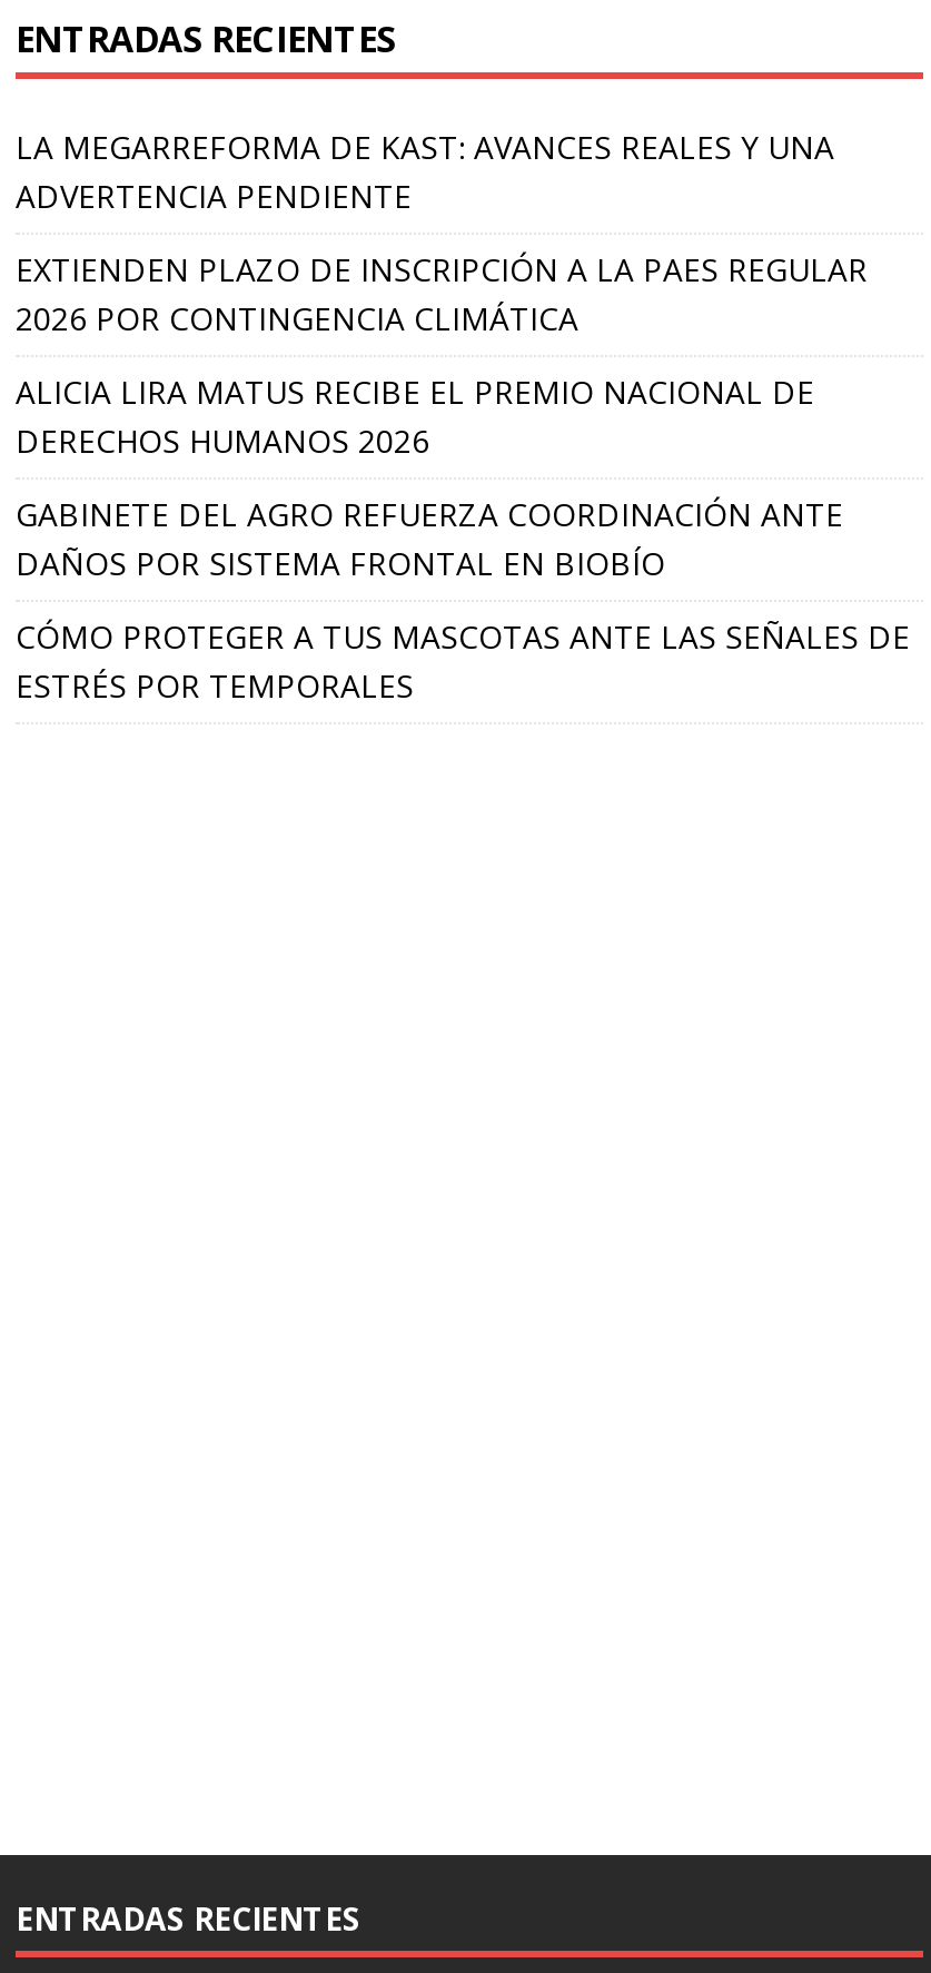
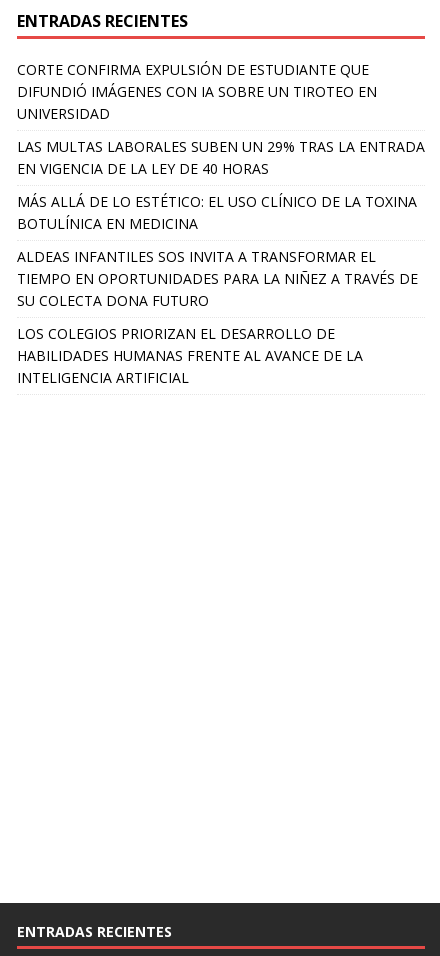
- LA MEGARREFORMA DE KAST: AVANCES REALES Y UNA
- ADVERTENCIA PENDIENTE
+ CORTE CONFIRMA EXPULSIÓN DE ESTUDIANTE QUE
+ DIFUNDIÓ IMÁGENES CON IA SOBRE UN TIROTEO EN
+ UNIVERSIDAD

- EXTIENDEN PLAZO DE INSCRIPCIÓN A LA PAES REGULAR
- 2026 POR CONTINGENCIA CLIMÁTICA
+ LAS MULTAS LABORALES SUBEN UN 29% TRAS LA ENTRADA
+ EN VIGENCIA DE LA LEY DE 40 HORAS

- ALICIA LIRA MATUS RECIBE EL PREMIO NACIONAL DE
- DERECHOS HUMANOS 2026
+ MÁS ALLÁ DE LO ESTÉTICO: EL USO CLÍNICO DE LA TOXINA
+ BOTULÍNICA EN MEDICINA

- GABINETE DEL AGRO REFUERZA COORDINACIÓN ANTE
- DAÑOS POR SISTEMA FRONTAL EN BIOBÍO
+ ALDEAS INFANTILES SOS INVITA A TRANSFORMAR EL
+ TIEMPO EN OPORTUNIDADES PARA LA NIÑEZ A TRAVÉS DE
+ SU COLECTA DONA FUTURO

- CÓMO PROTEGER A TUS MASCOTAS ANTE LAS SEÑALES DE
- ESTRÉS POR TEMPORALES
+ LOS COLEGIOS PRIORIZAN EL DESARROLLO DE
+ HABILIDADES HUMANAS FRENTE AL AVANCE DE LA
+ INTELIGENCIA ARTIFICIAL
